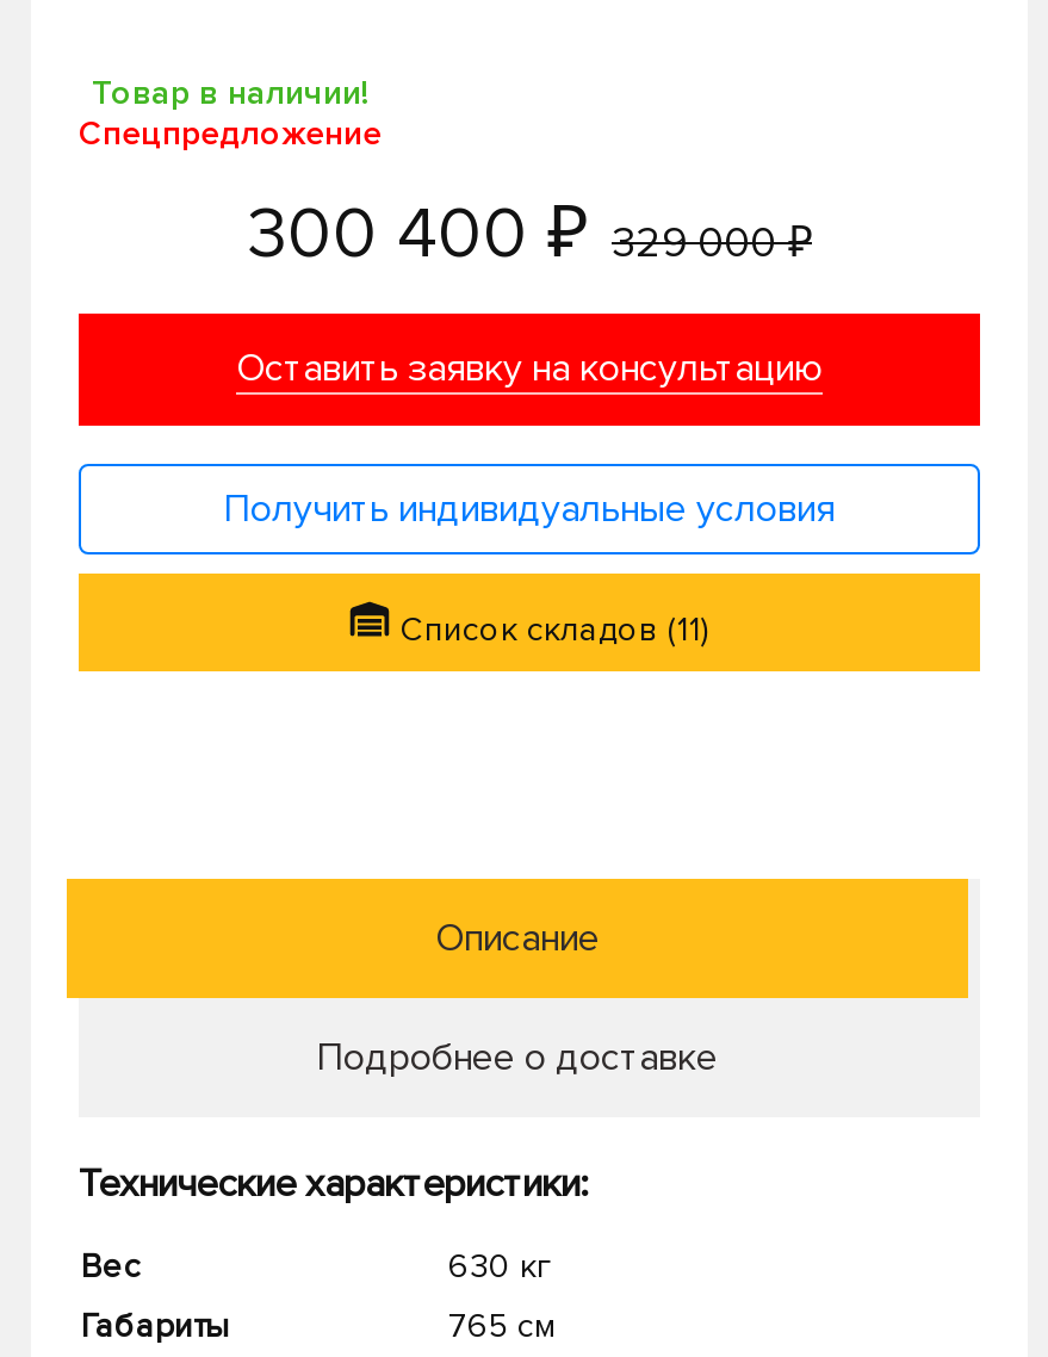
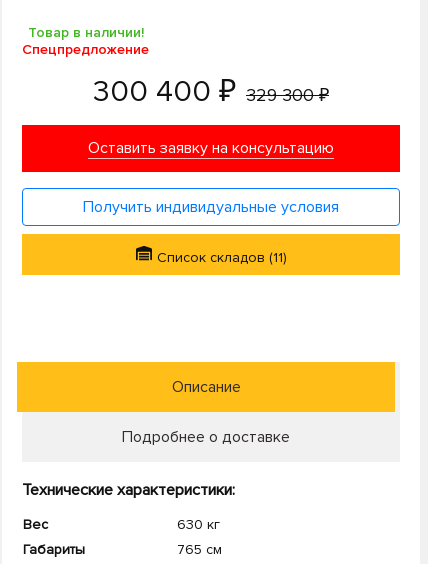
- 300 400 ₽ 329 000 ₽
+ 300 400 ₽ 329 300 ₽
